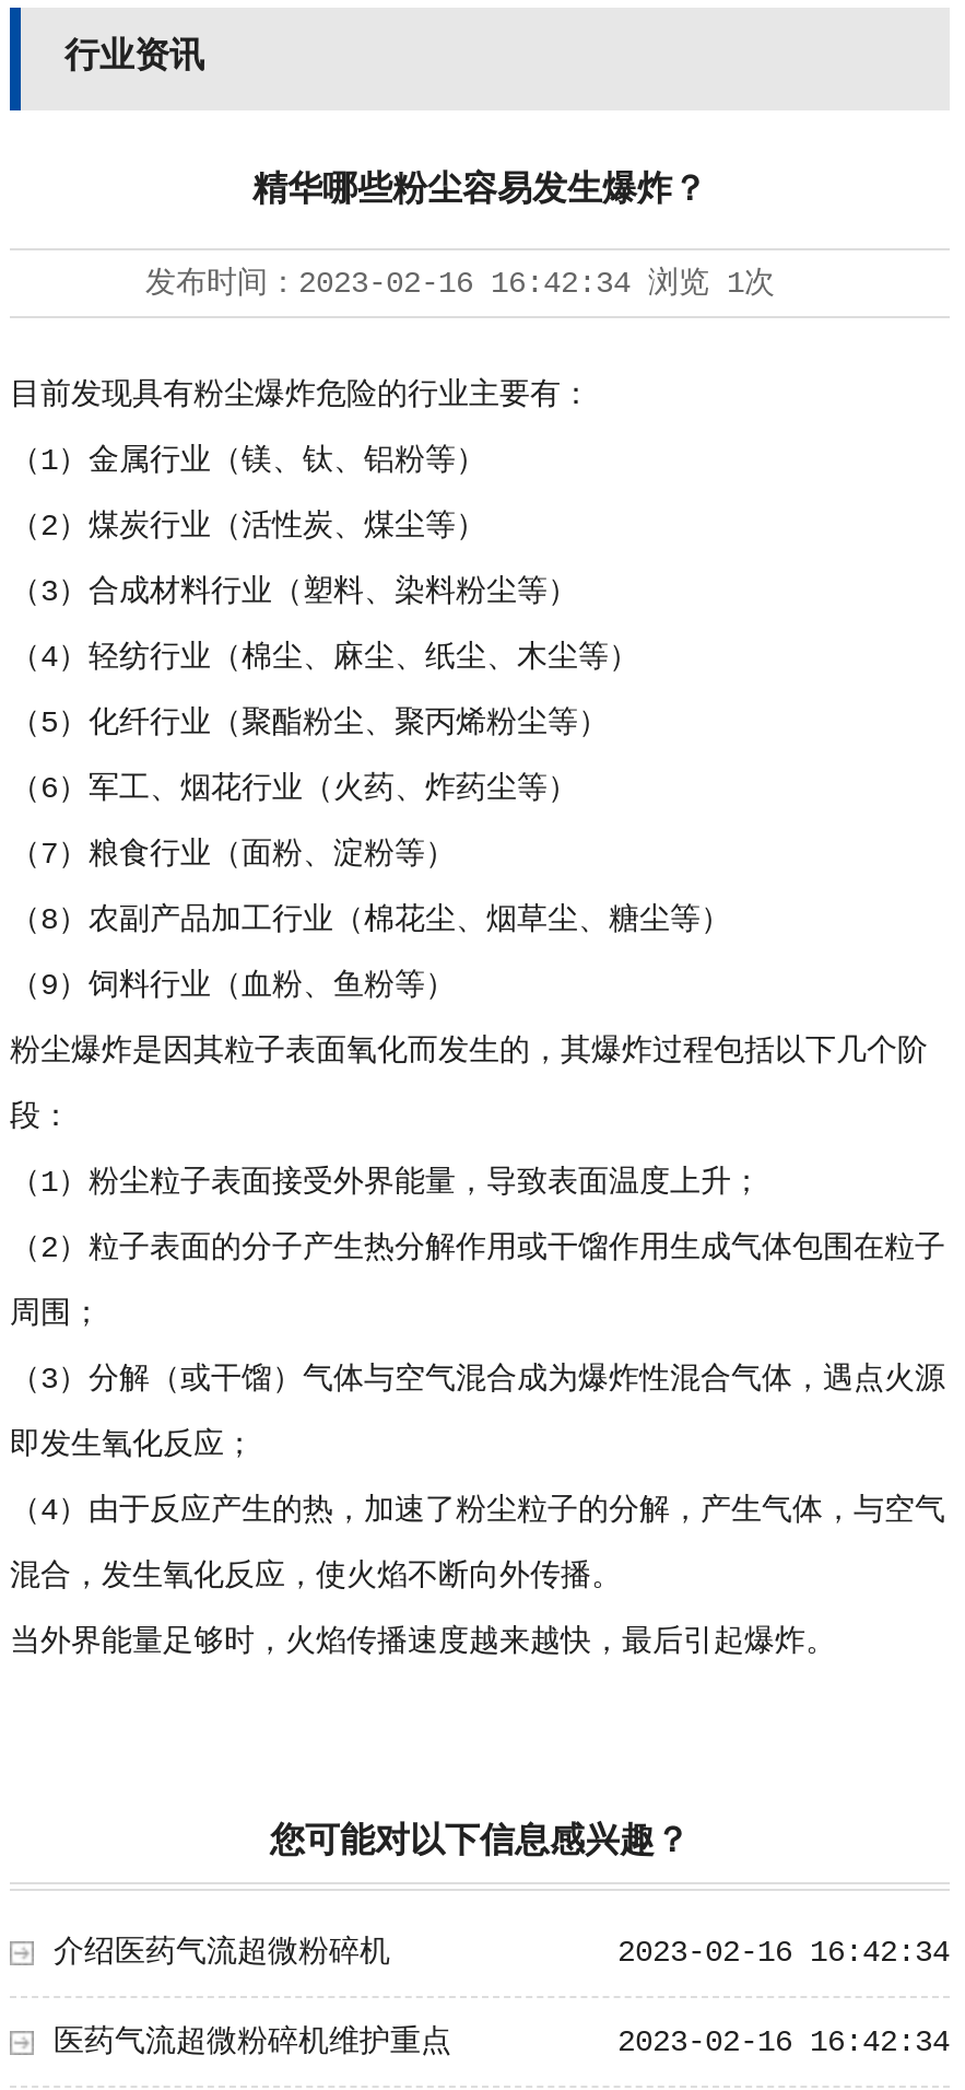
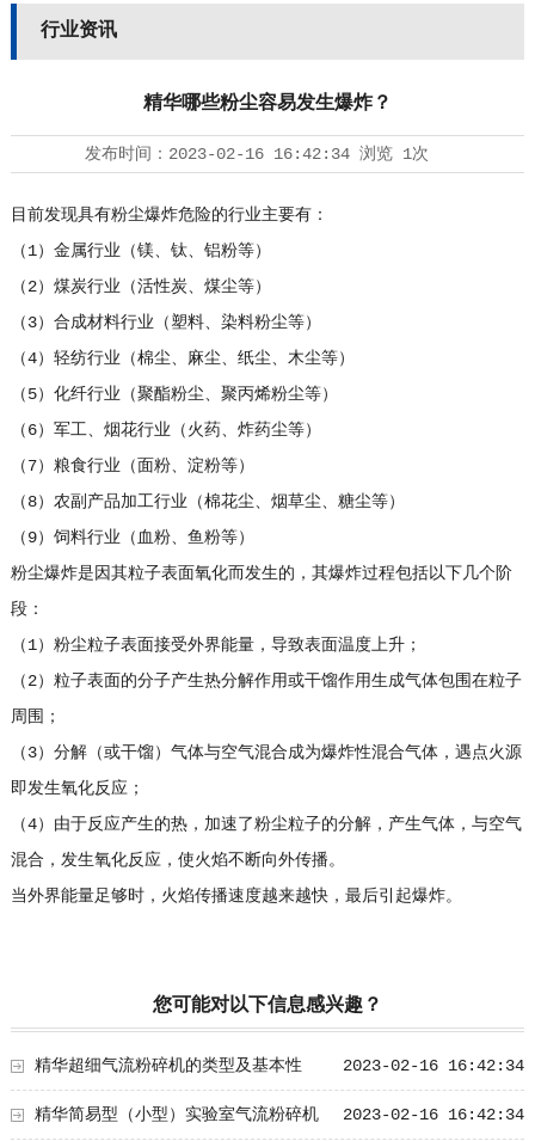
- 介绍医药气流超微粉碎机
+ 精华超细气流粉碎机的类型及基本性

- 医药气流超微粉碎机维护重点
+ 精华简易型（小型）实验室气流粉碎机
